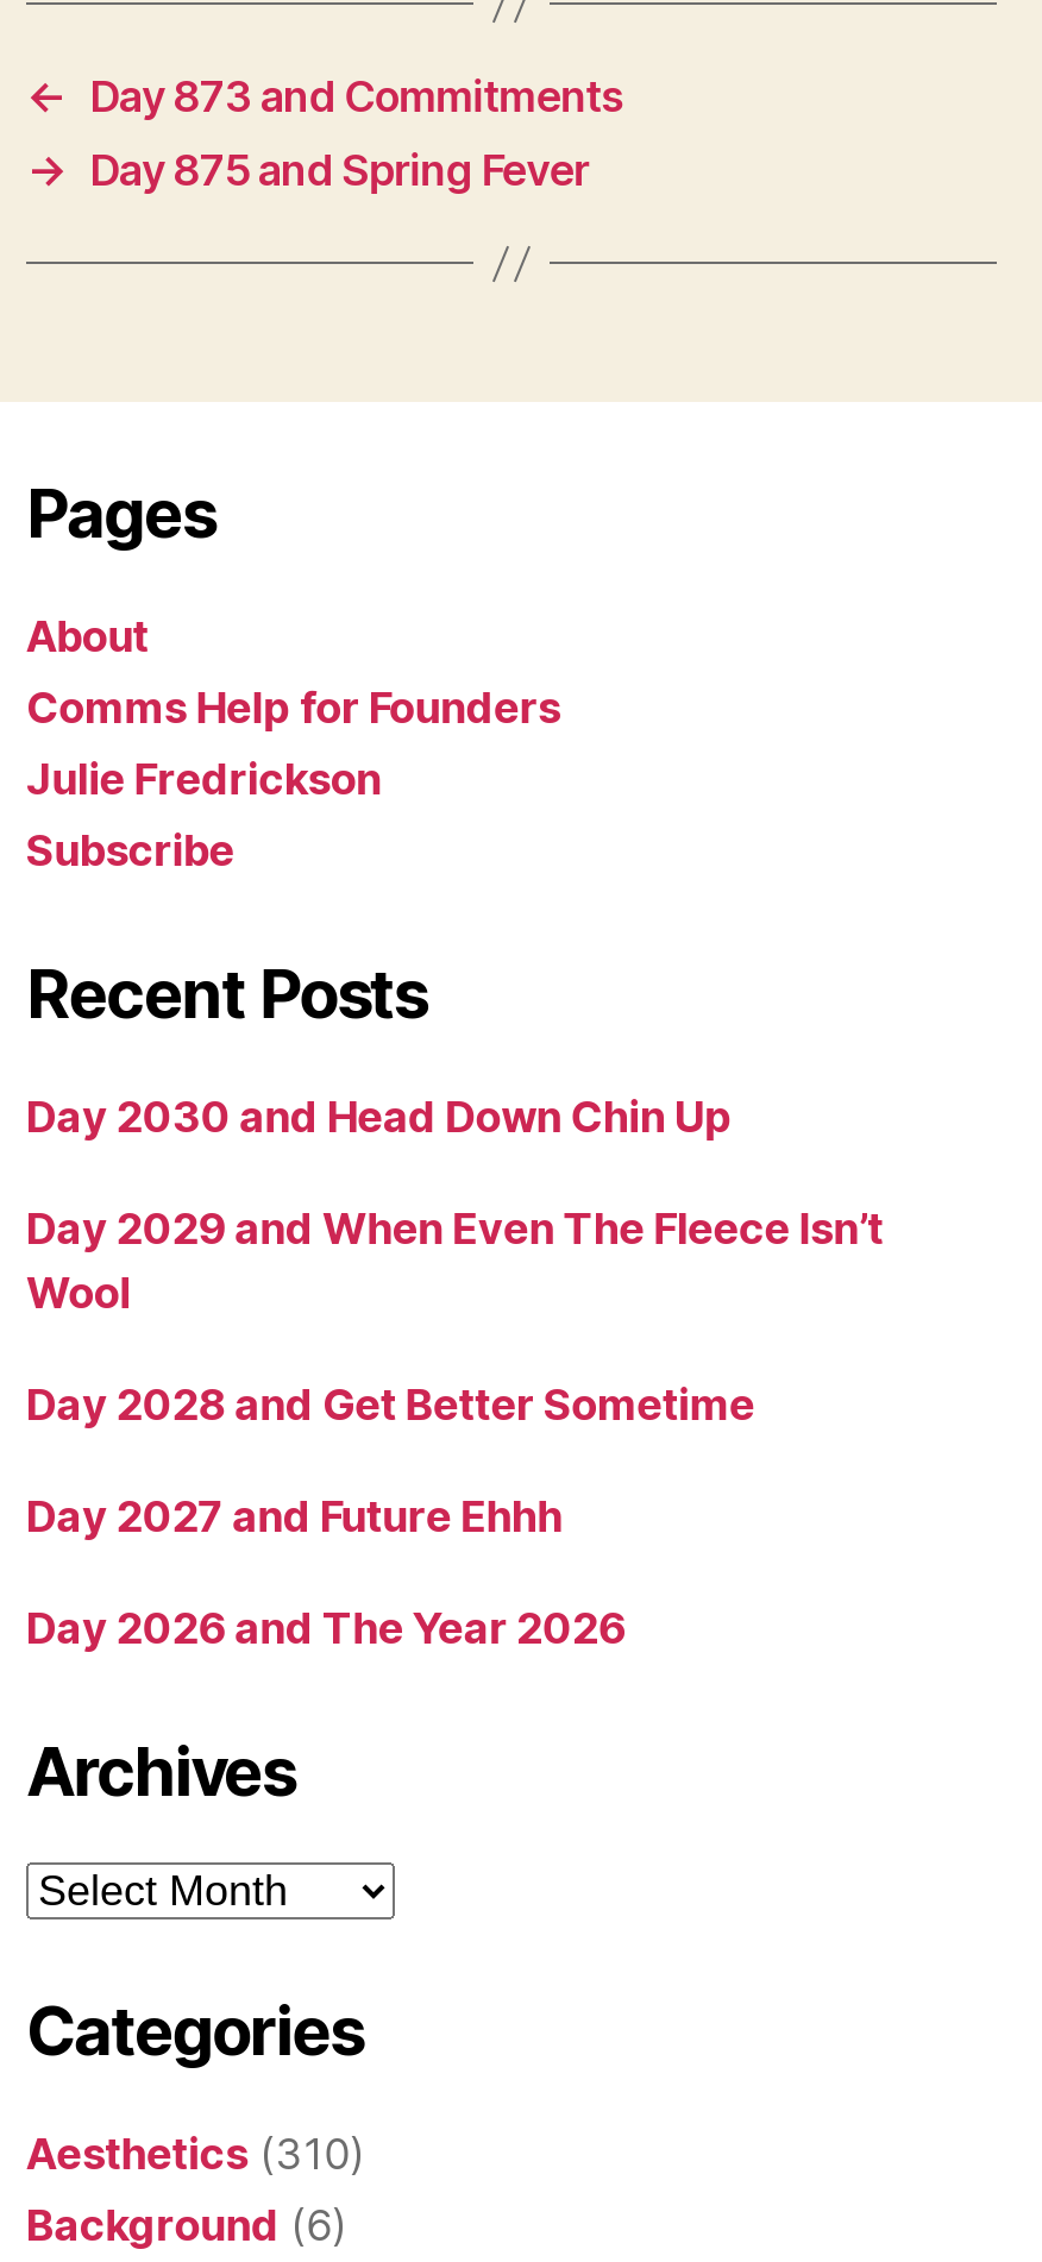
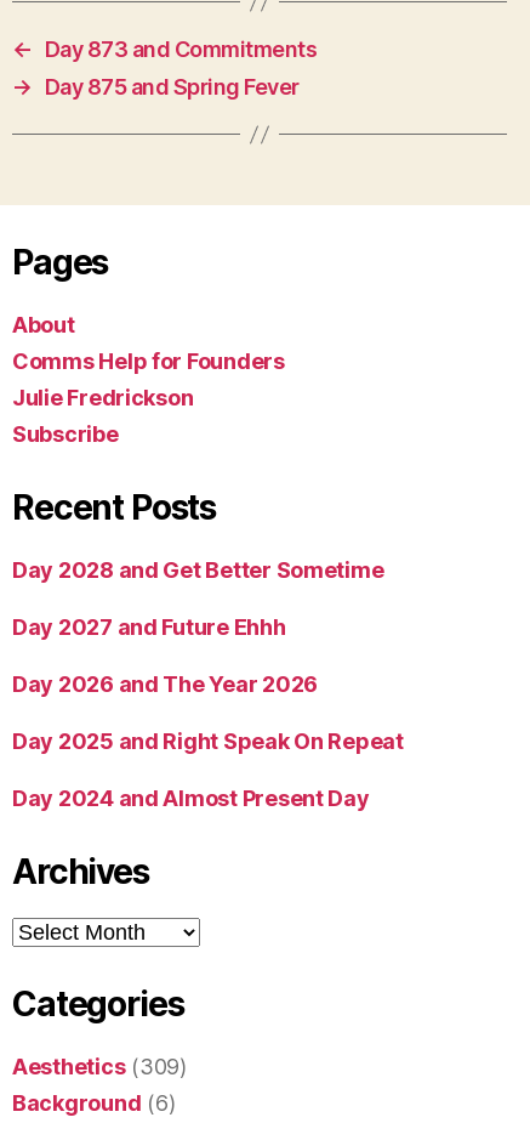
- Day 2030 and Head Down Chin Up
- Day 2029 and When Even The Fleece Isn’t
- Wool

moved up: Day 2028 and Get Better Sometime | Day 2027 and Future Ehhh | Day 2026 and The Year 2026

+ Day 2025 and Right Speak On Repeat
+ Day 2024 and Almost Present Day

- Aesthetics (310)
+ Aesthetics (309)
